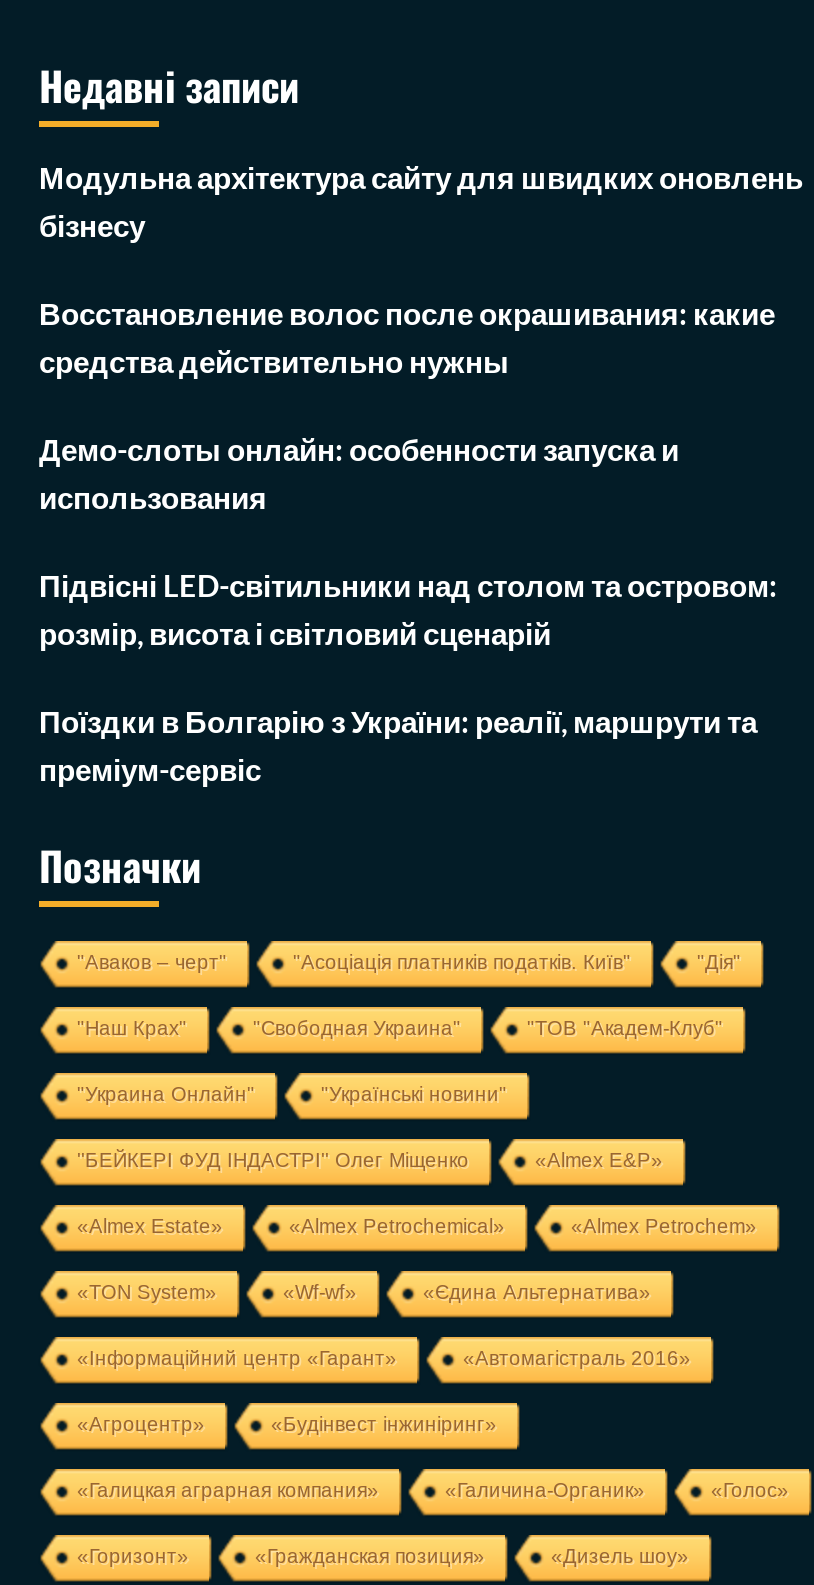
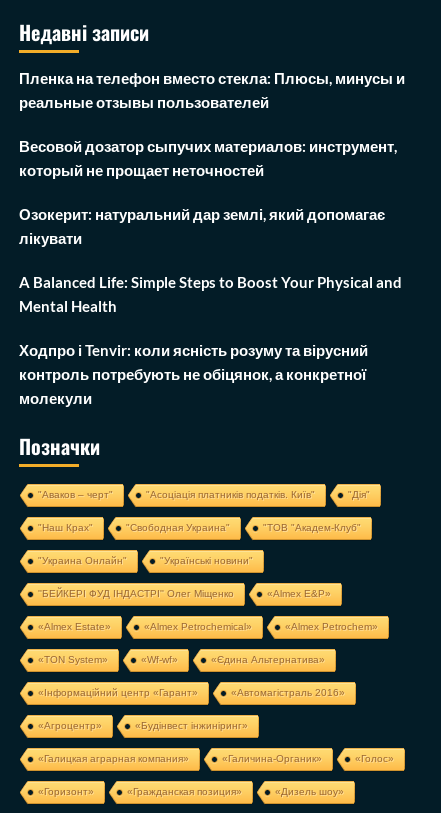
- Модульна архітектура сайту для швидких оновлень
- бізнесу
+ Пленка на телефон вместо стекла: Плюсы, минусы и
+ реальные отзывы пользователей

- Восстановление волос после окрашивания: какие
- средства действительно нужны
+ Весовой дозатор сыпучих материалов: инструмент,
+ который не прощает неточностей

- Демо-слоты онлайн: особенности запуска и
- использования
+ Озокерит: натуральний дар землі, який допомагає
+ лікувати

- Підвісні LED-світильники над столом та островом:
- розмір, висота і світловий сценарій
+ A Balanced Life: Simple Steps to Boost Your Physical and
+ Mental Health

- Поїздки в Болгарію з України: реалії, маршрути та
- преміум-сервіс
+ Ходпро і Tenvir: коли ясність розуму та вірусний
+ контроль потребують не обіцянок, а конкретної
+ молекули
